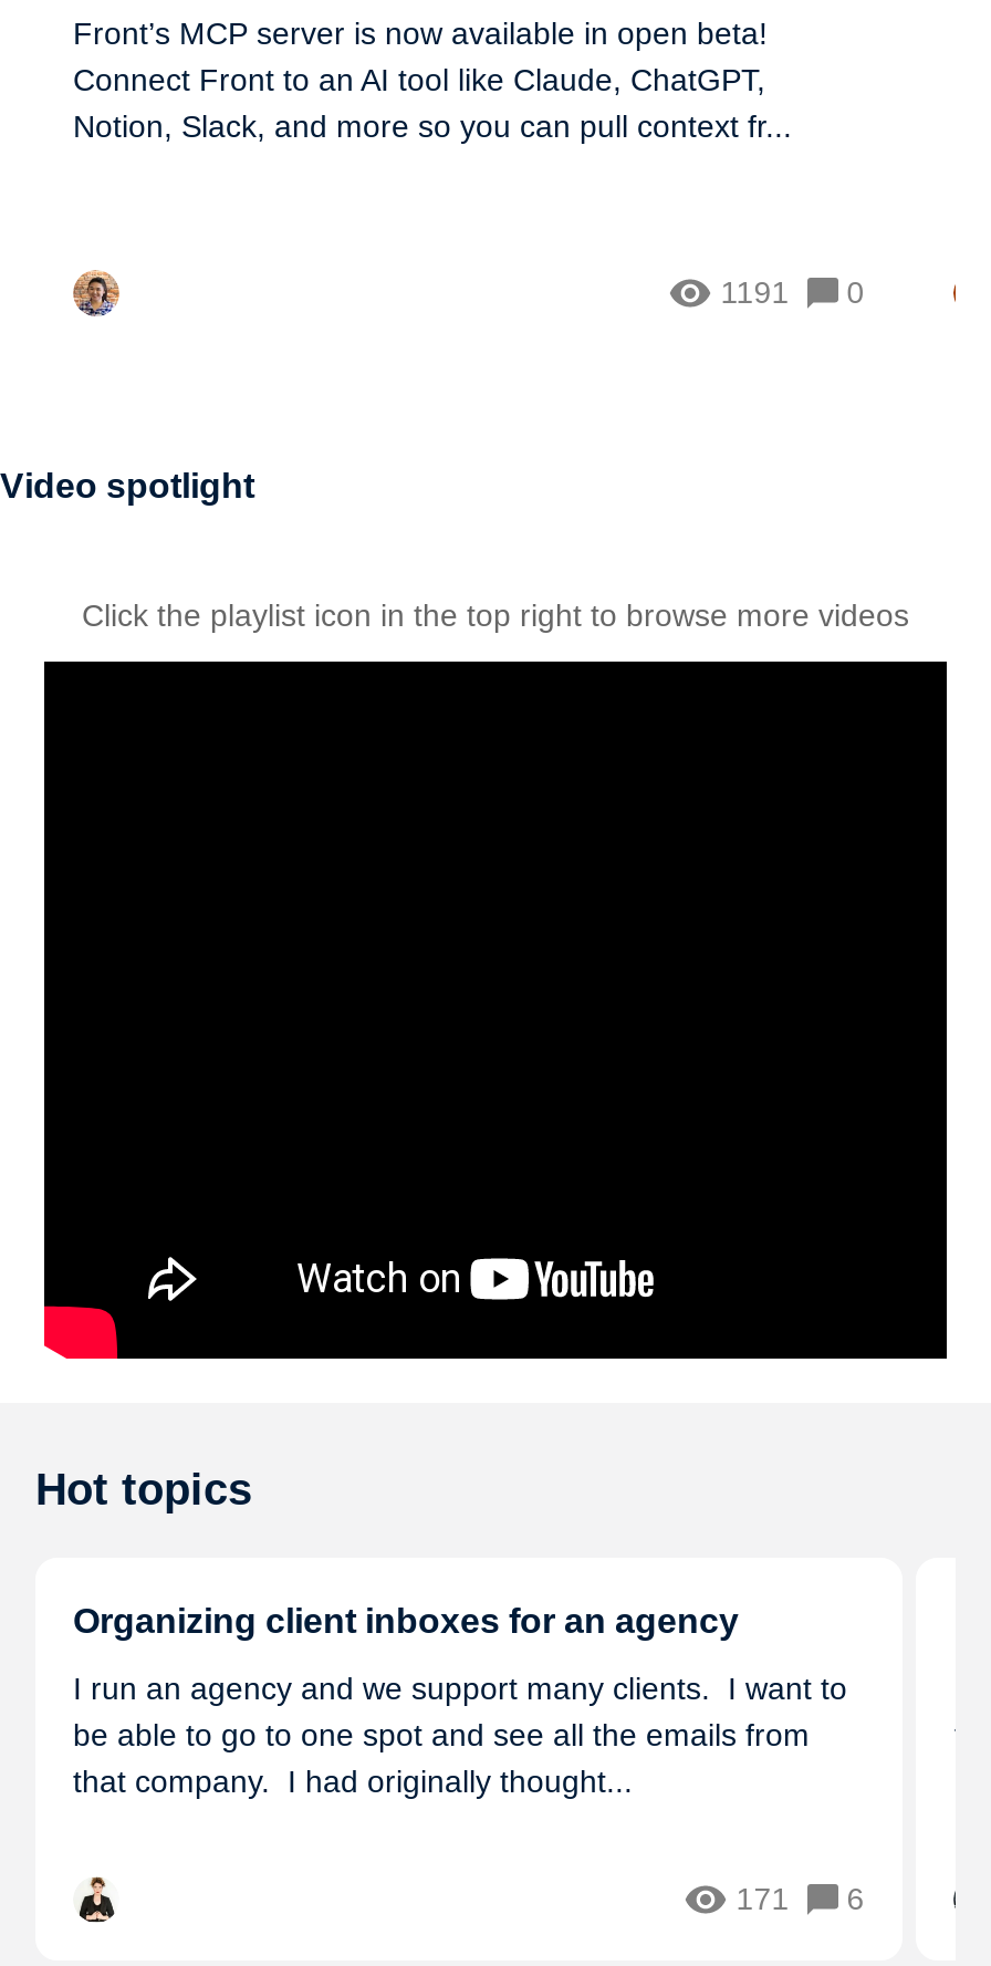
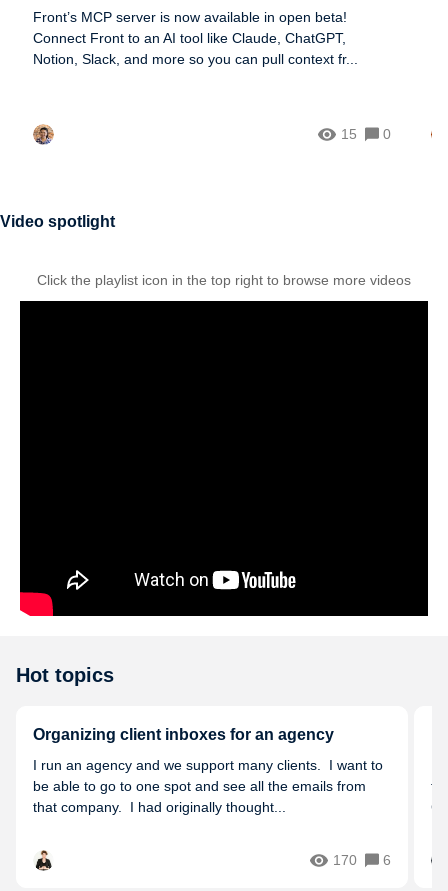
- 1191 0
+ 15 0

- 171 6
+ 170 6
